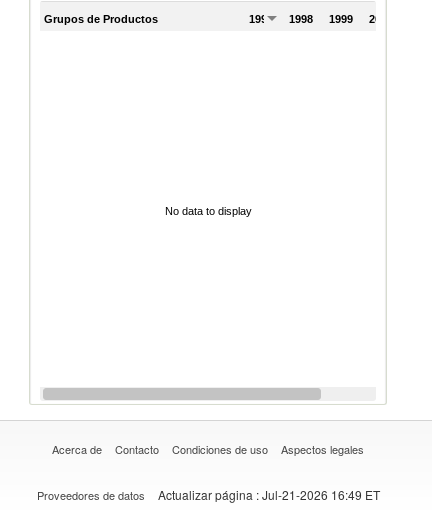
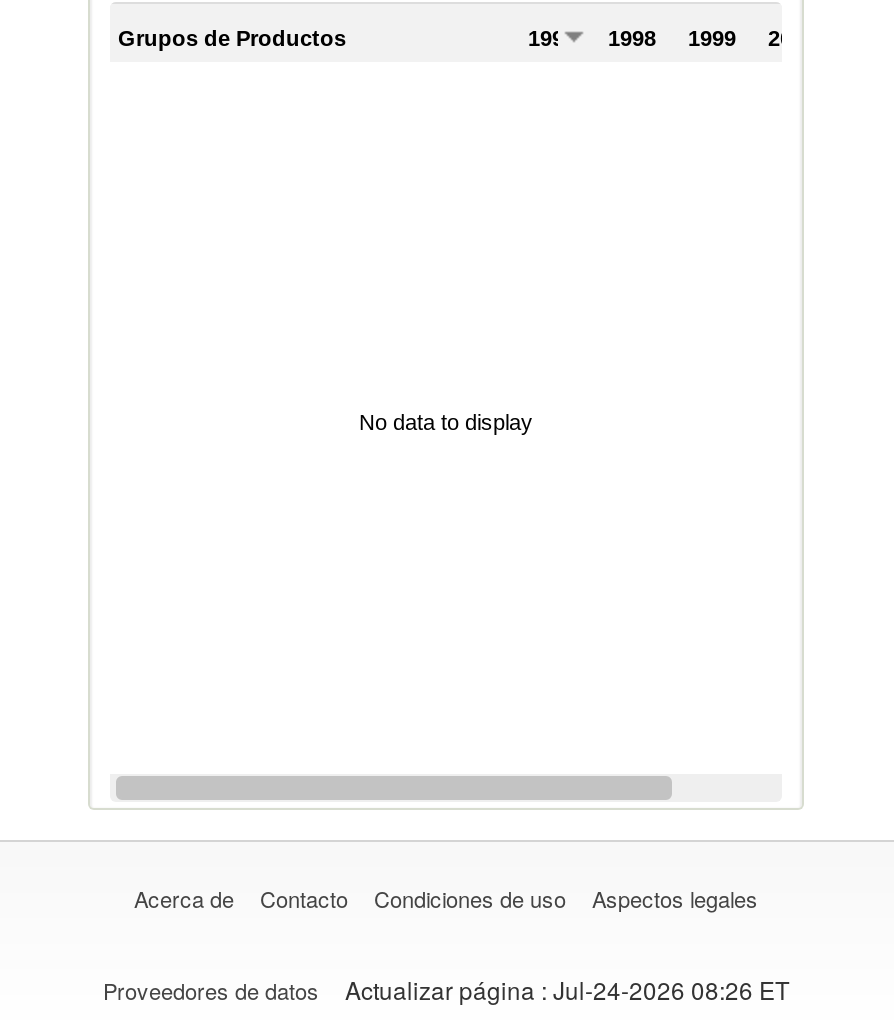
- Actualizar página: Jul-21-2026 16:49 ET
+ Actualizar página: Jul-24-2026 08:26 ET
